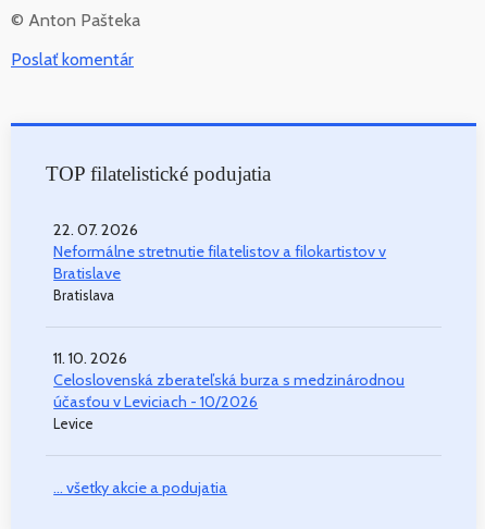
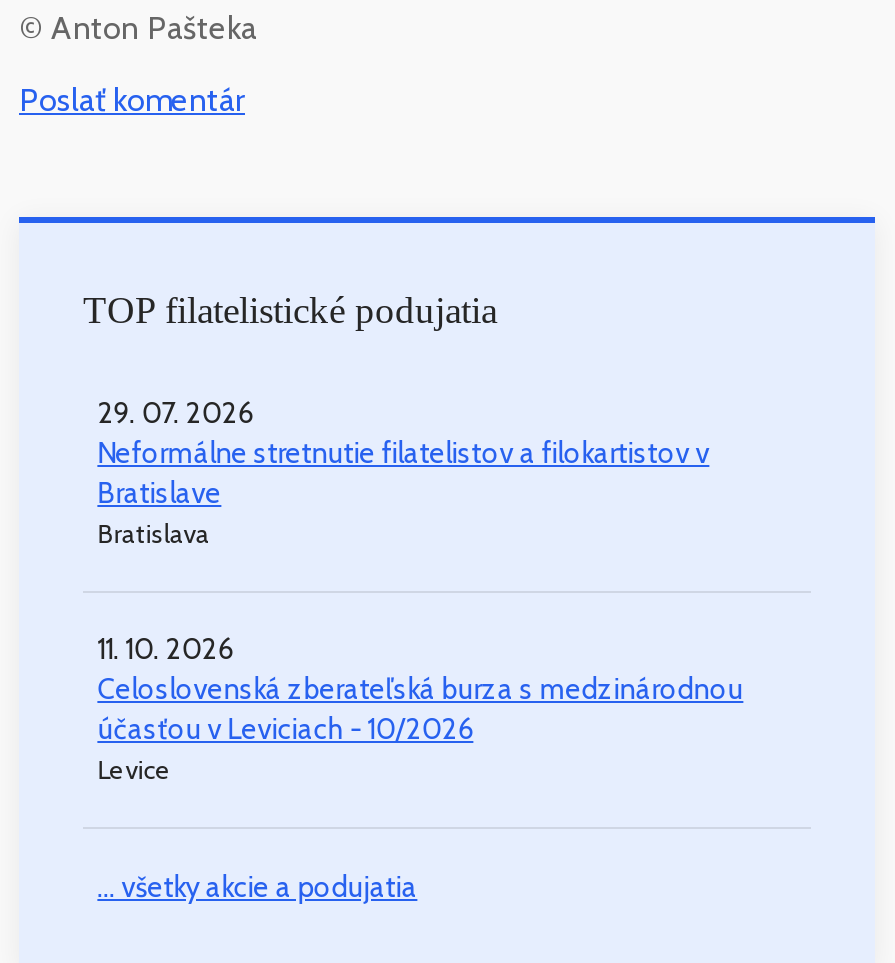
- 22. 07. 2026
+ 29. 07. 2026
